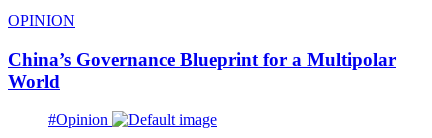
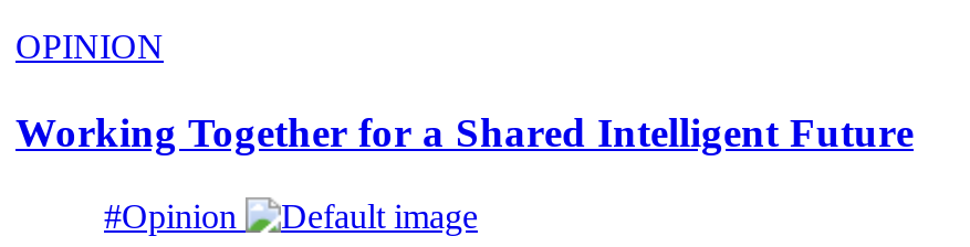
- China’s Governance Blueprint for a Multipolar
- World
+ Working Together for a Shared Intelligent Future
